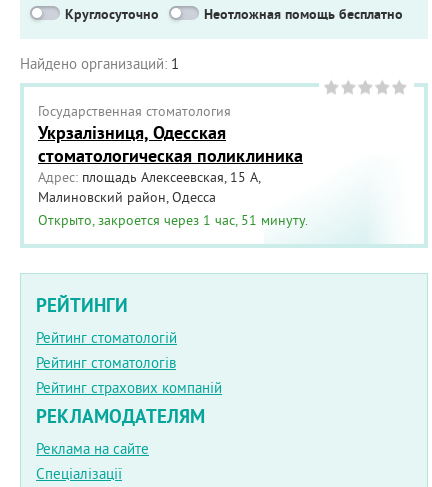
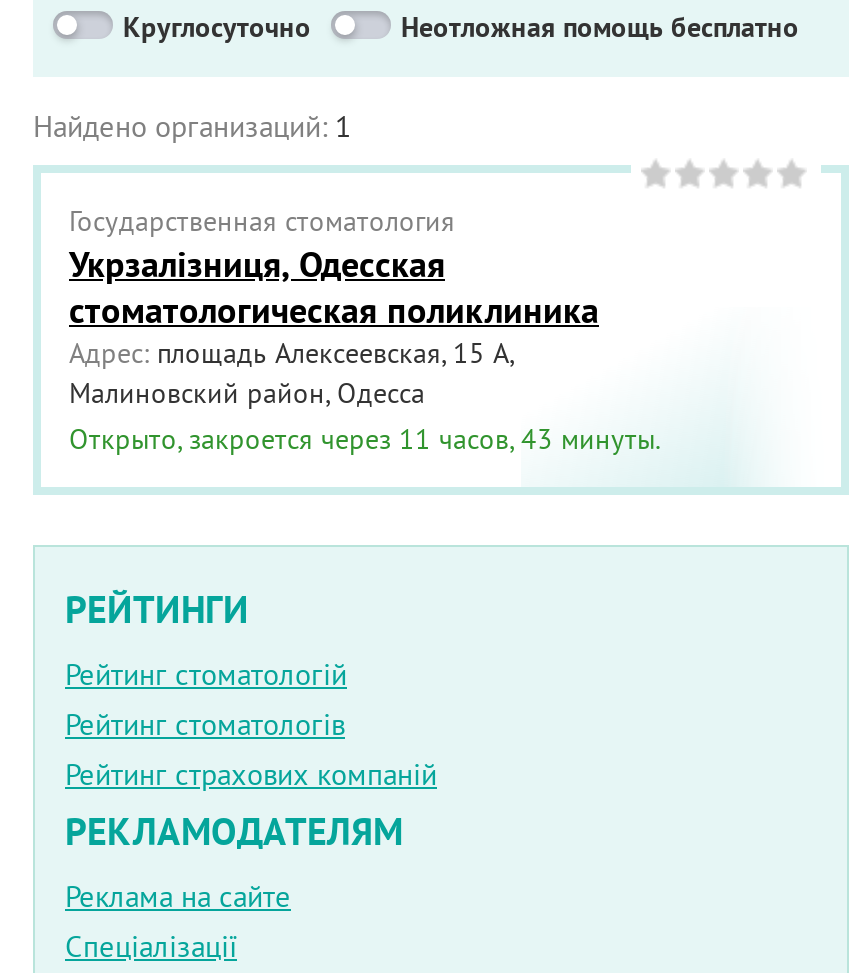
- Открыто, закроется через 1 час, 51 минуту.
+ Открыто, закроется через 11 часов, 43 минуты.
